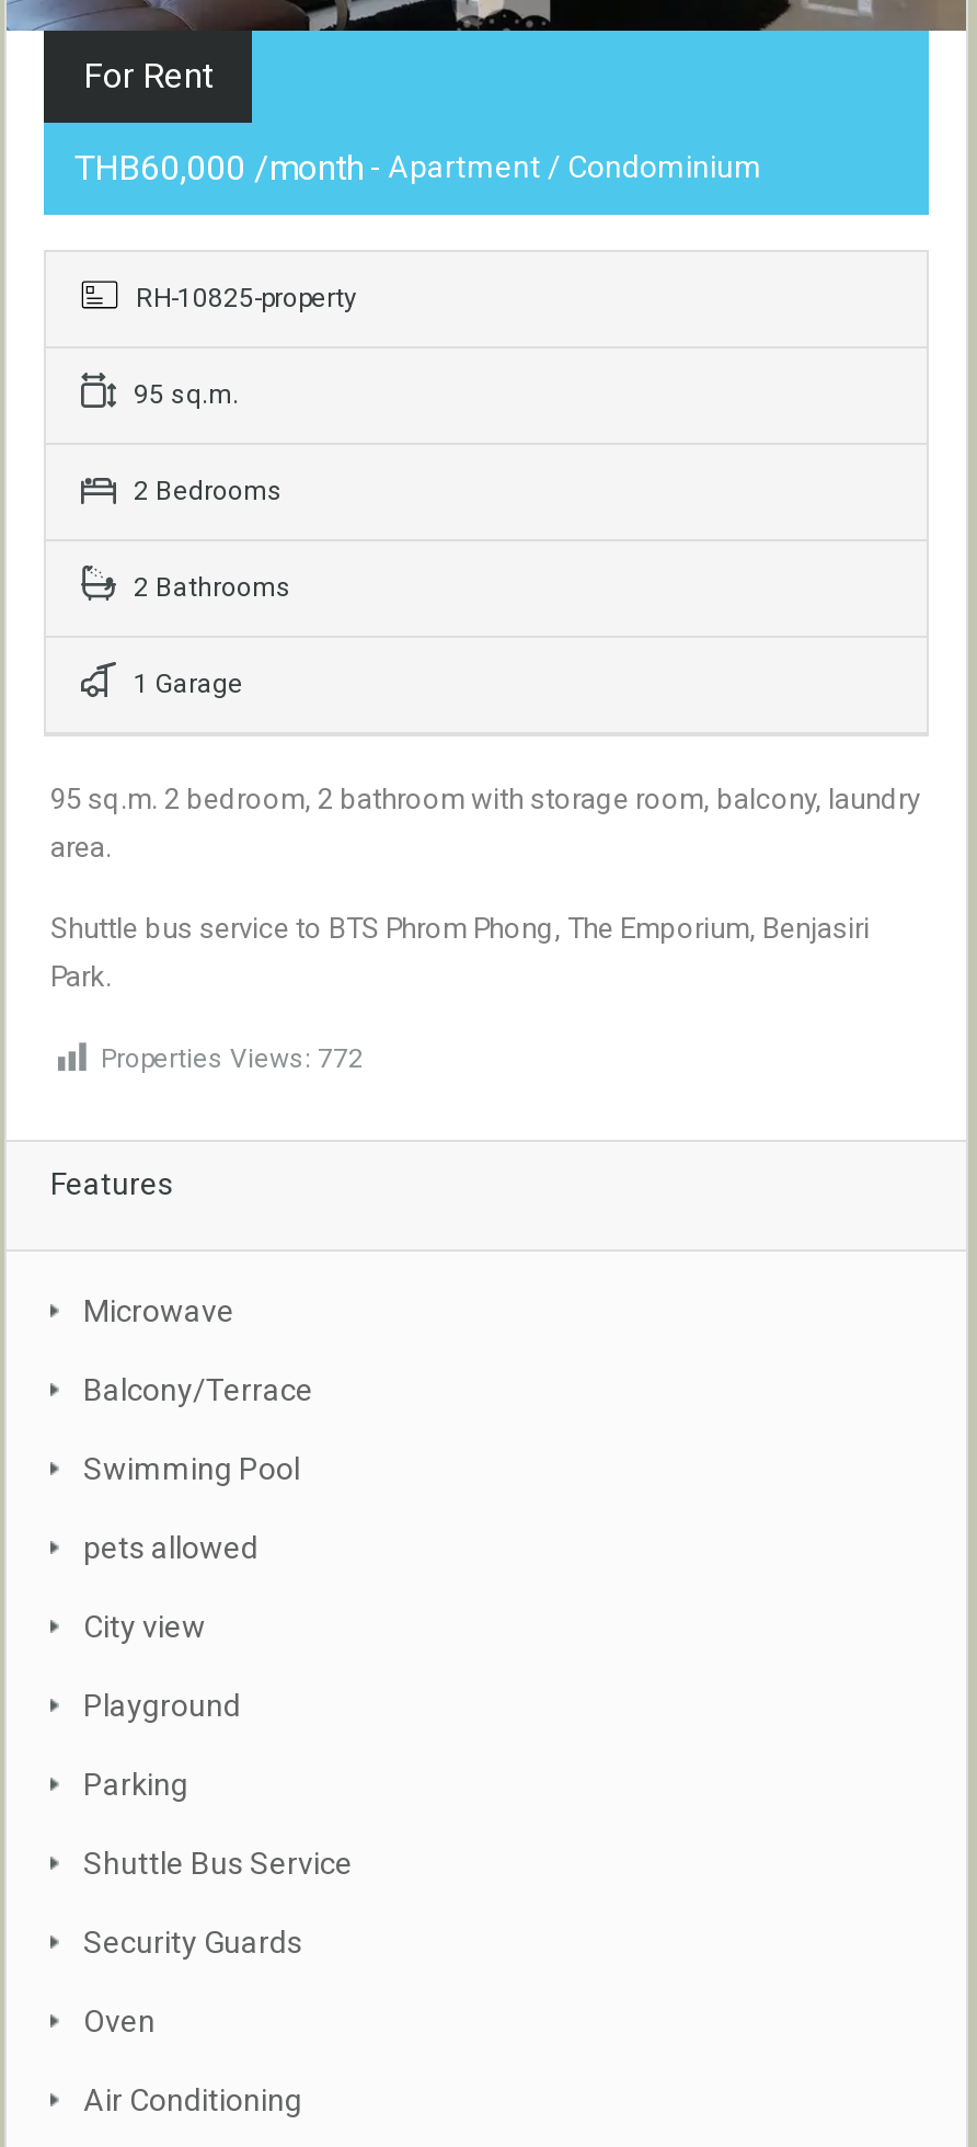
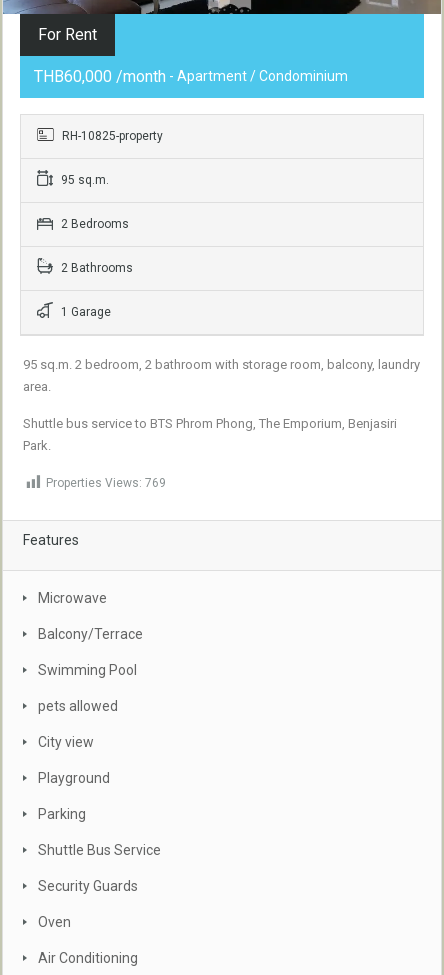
- Properties Views: 772
+ Properties Views: 769
